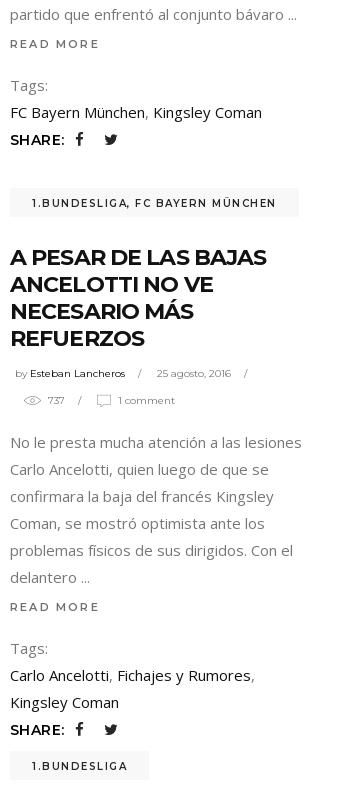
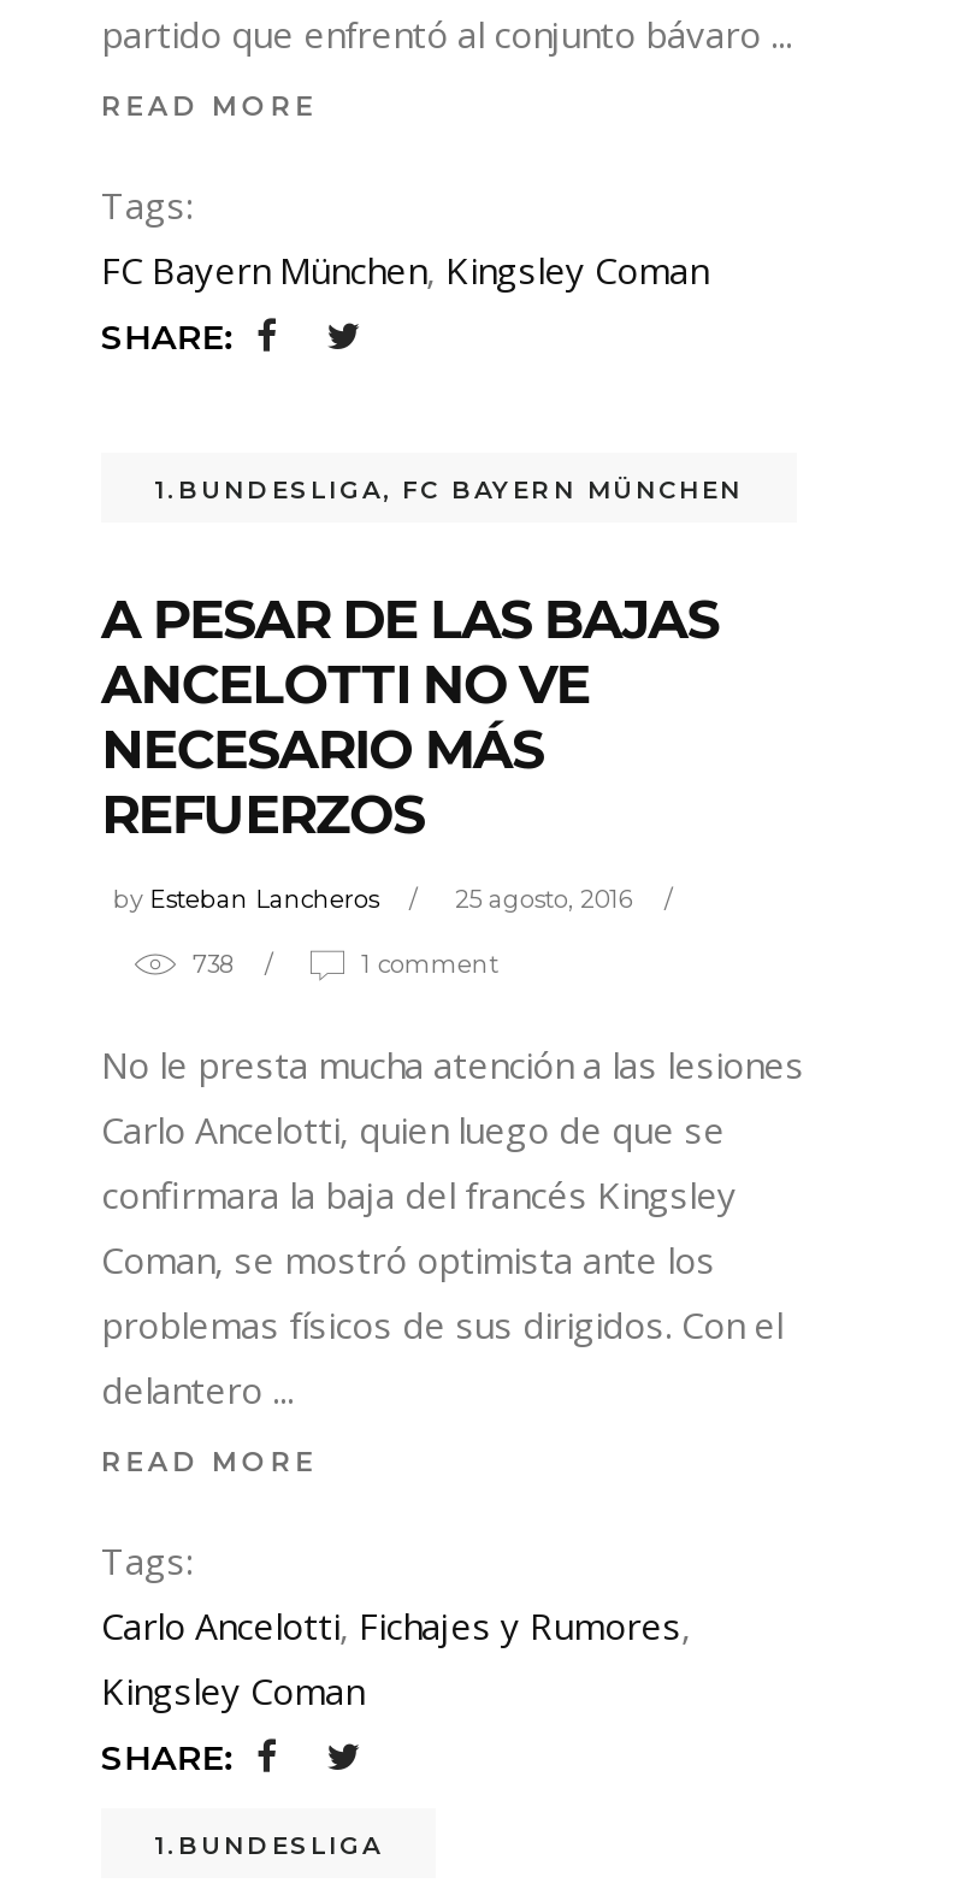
- 737
+ 738
